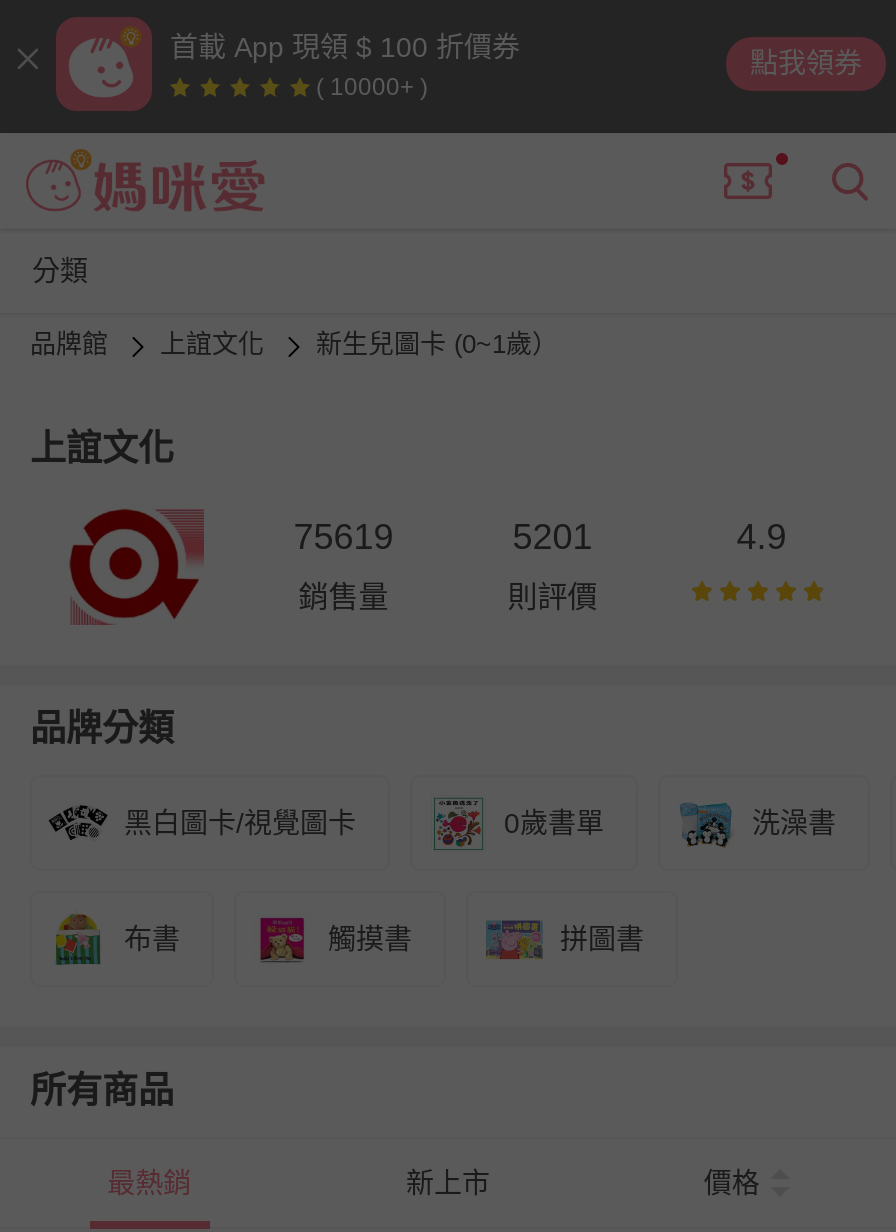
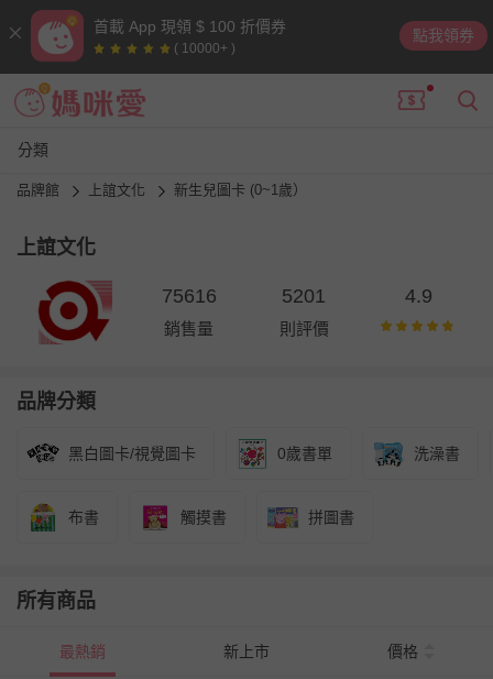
- 75619
+ 75616
